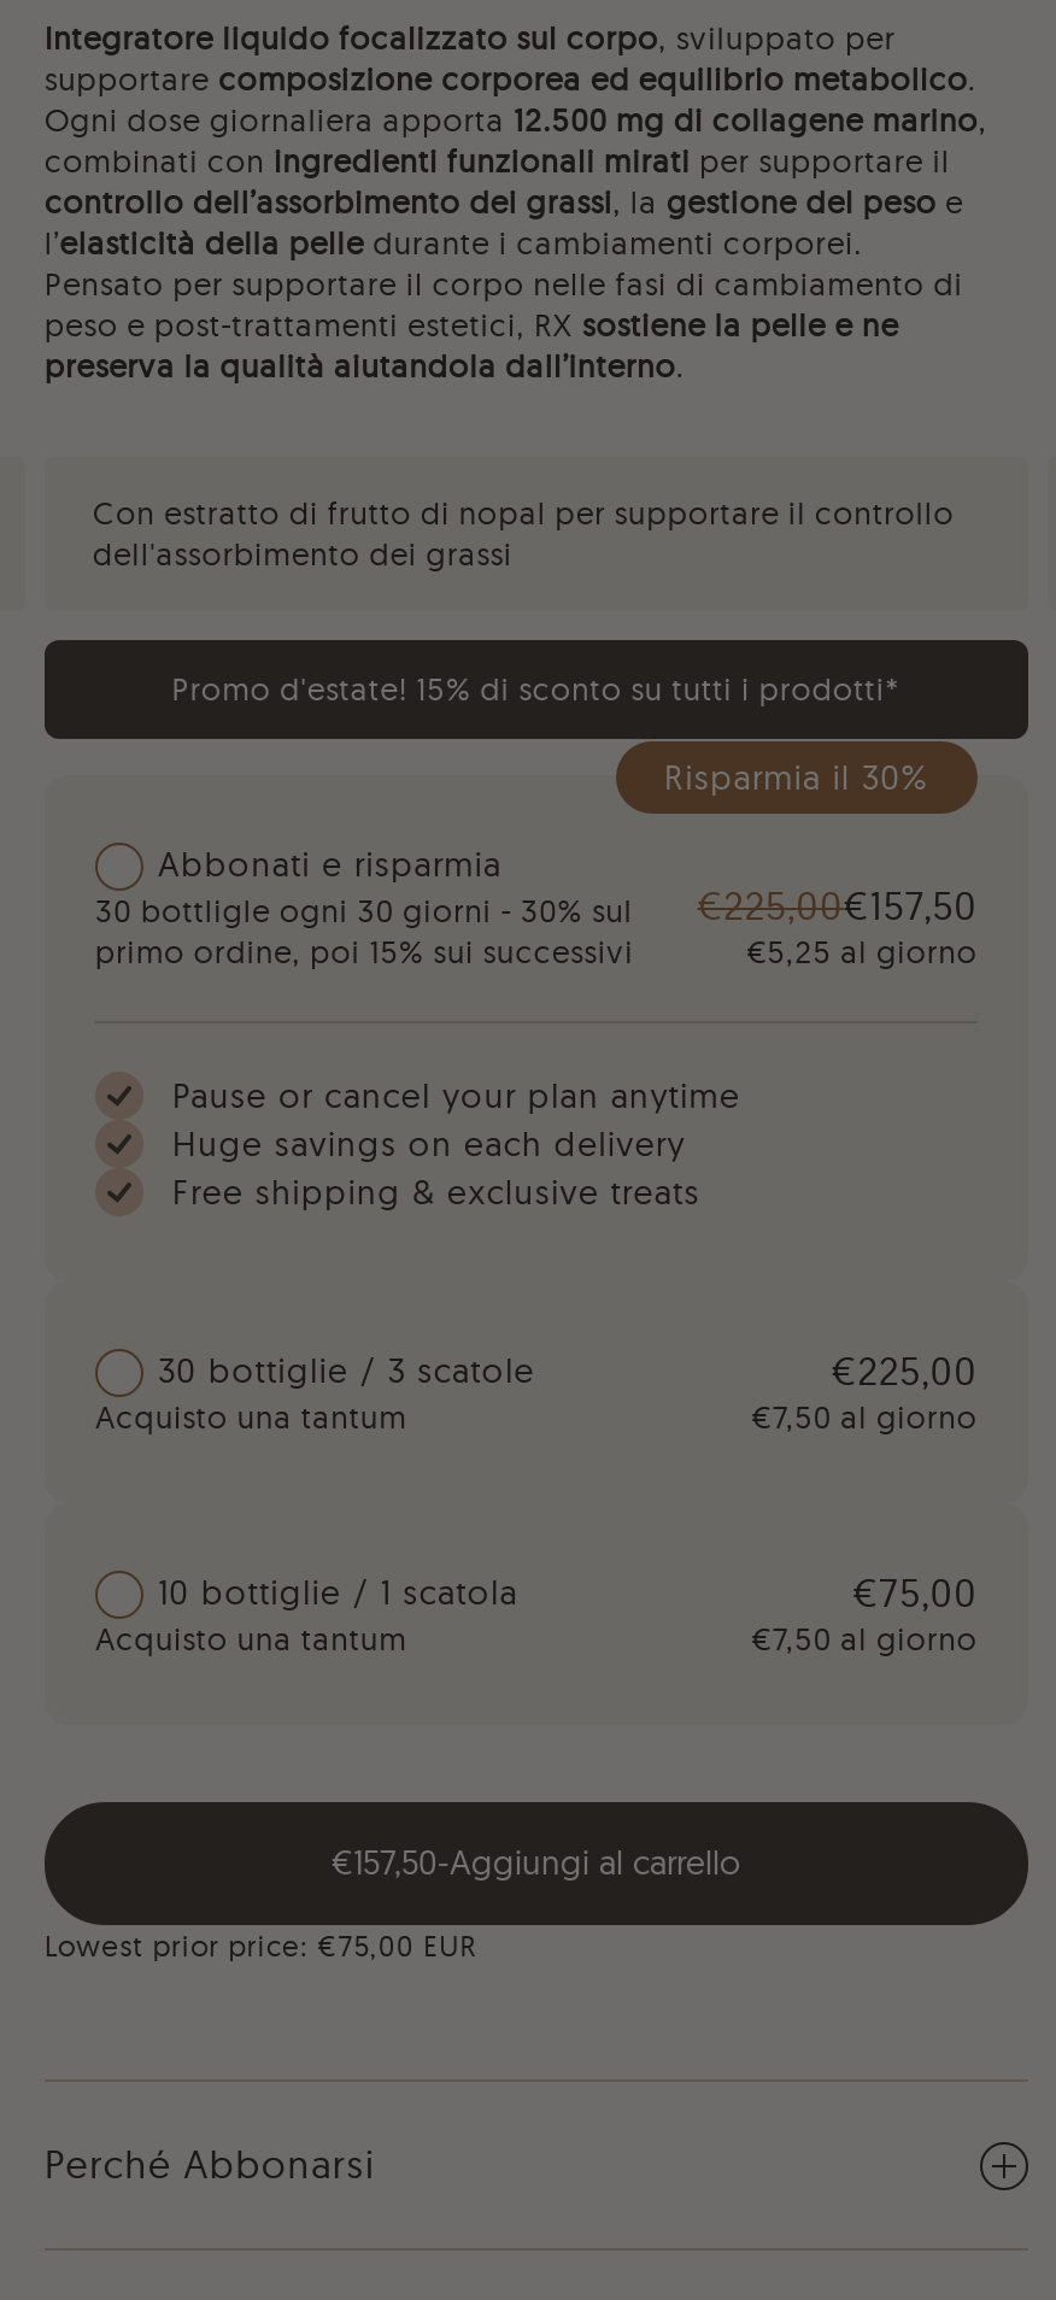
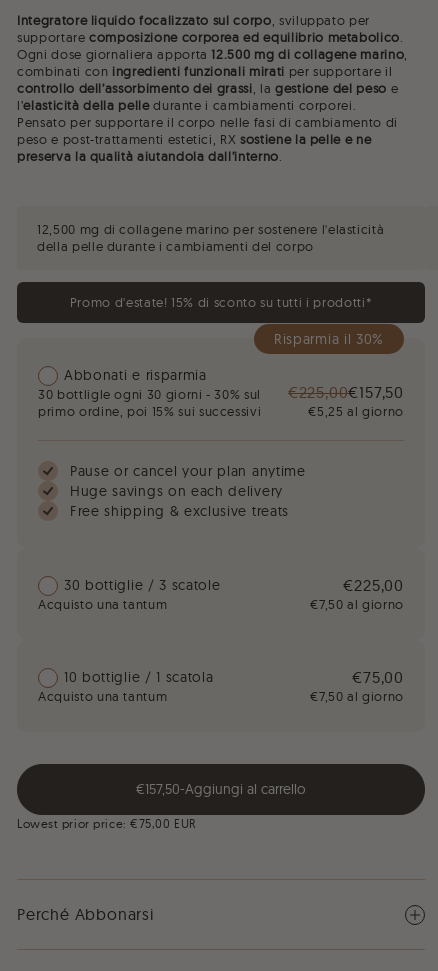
- Con estratto di frutto di nopal per supportare il controllo
- dell'assorbimento dei grassi
+ 12,500 mg di collagene marino per sostenere l'elasticità
+ della pelle durante i cambiamenti del corpo
